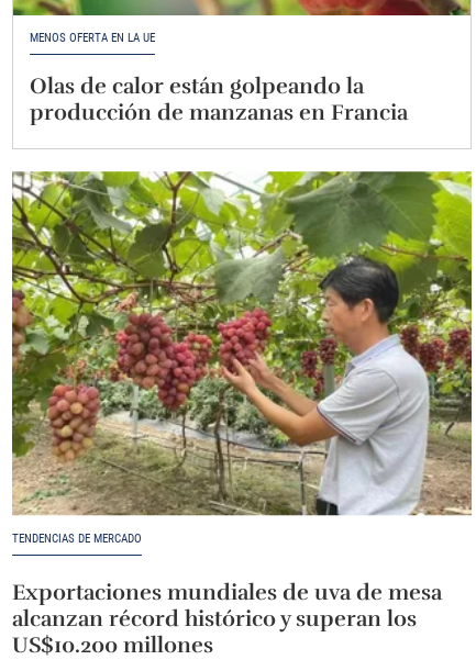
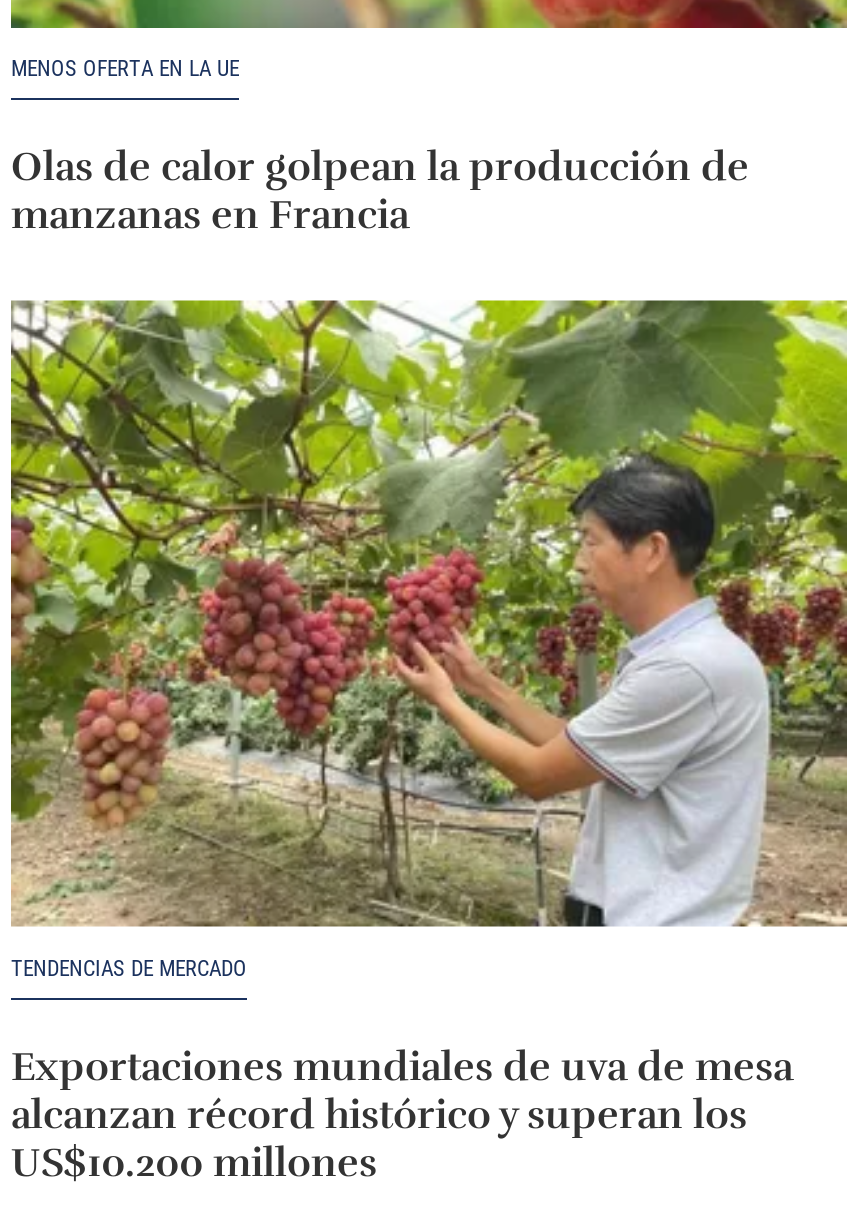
- Olas de calor están golpeando la
- producción de manzanas en Francia
+ Olas de calor golpean la producción de
+ manzanas en Francia
